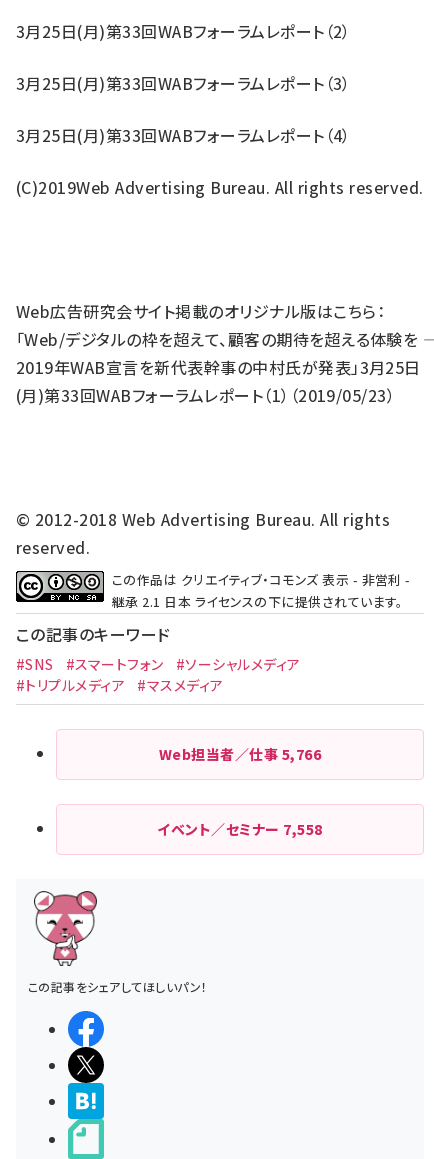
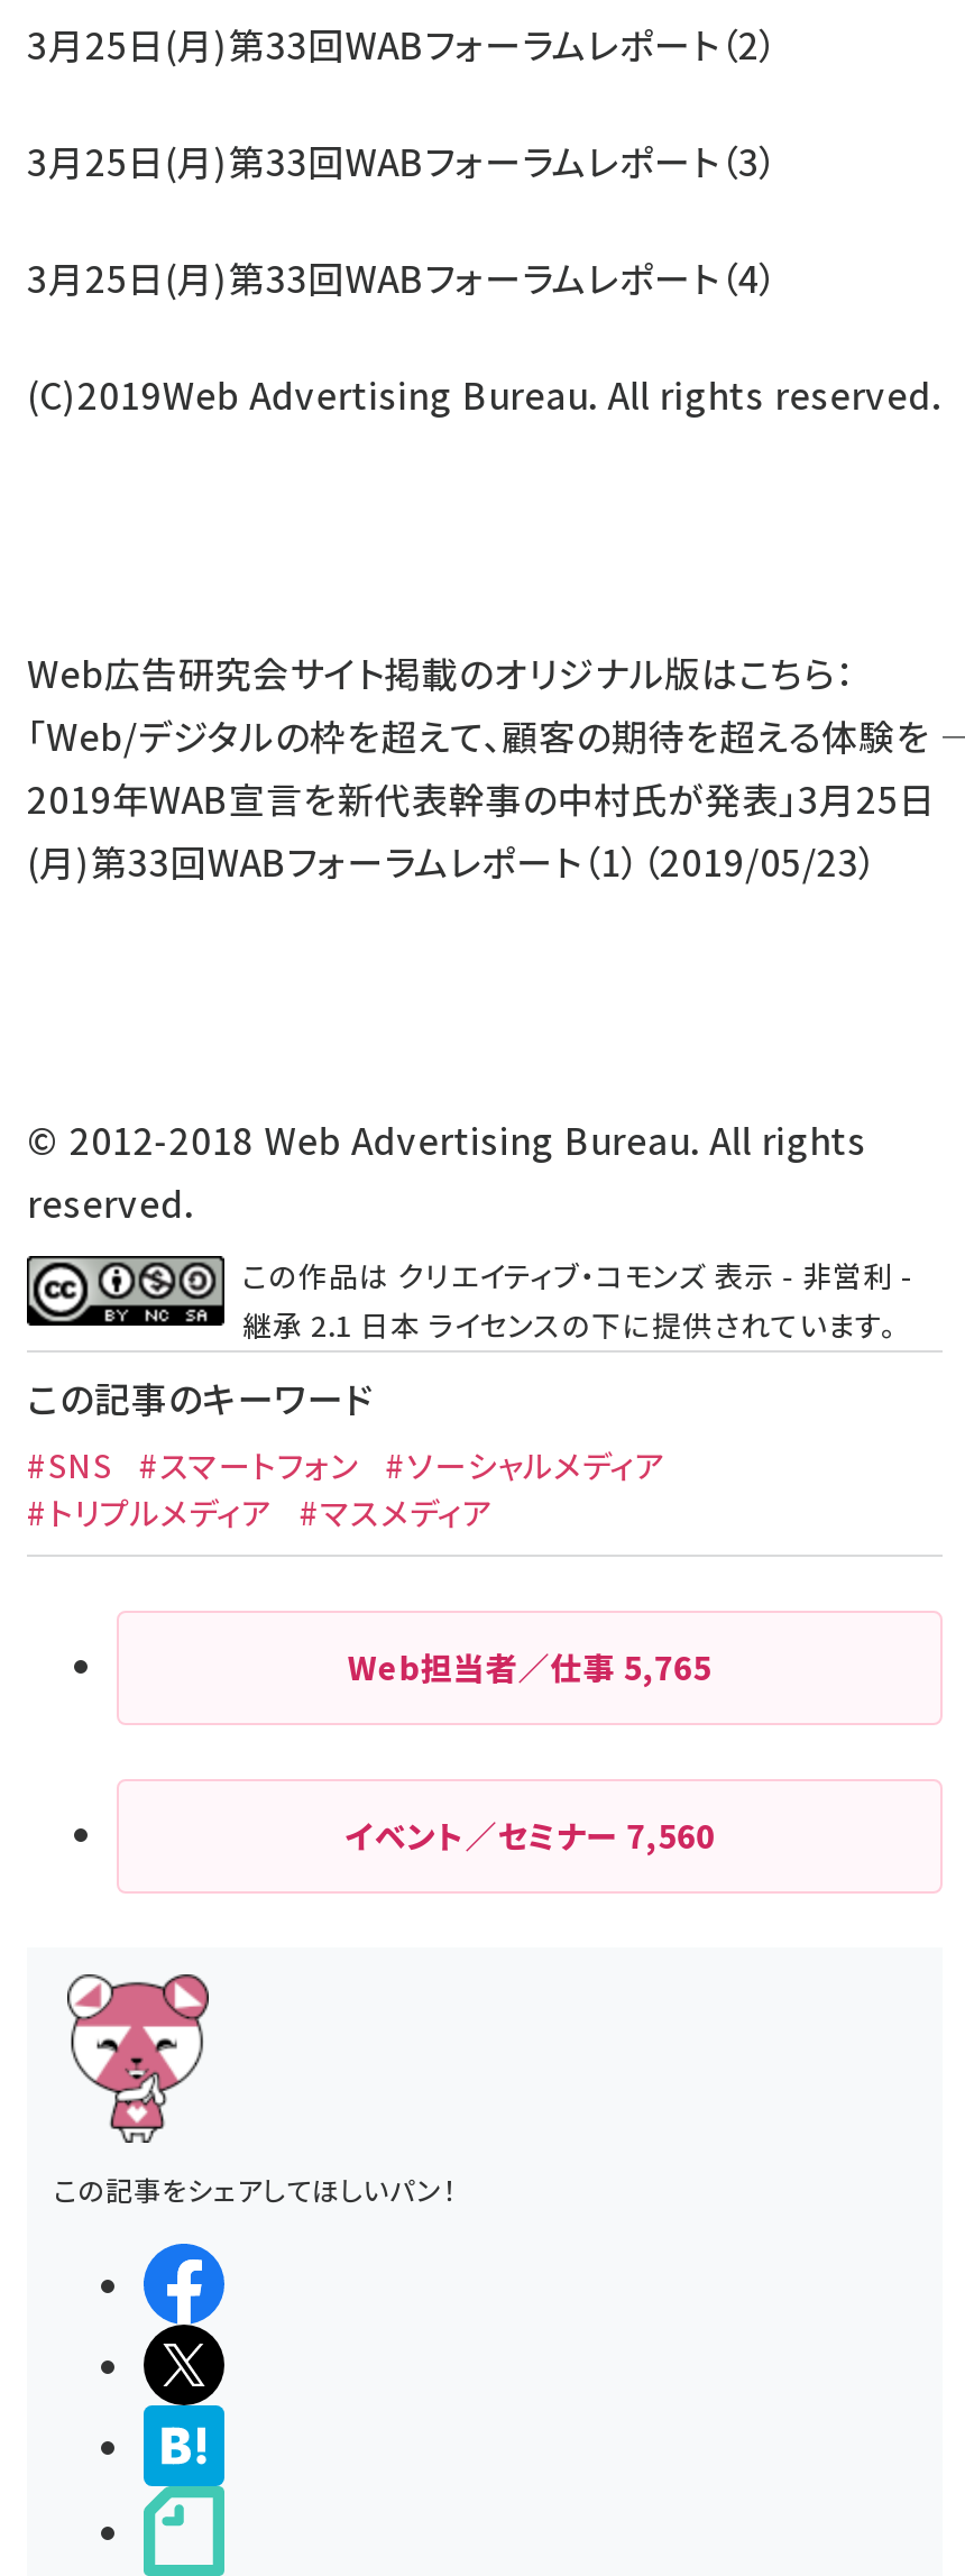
- Web担当者／仕事5,766
+ Web担当者／仕事5,765

- イベント／セミナー7,558
+ イベント／セミナー7,560
